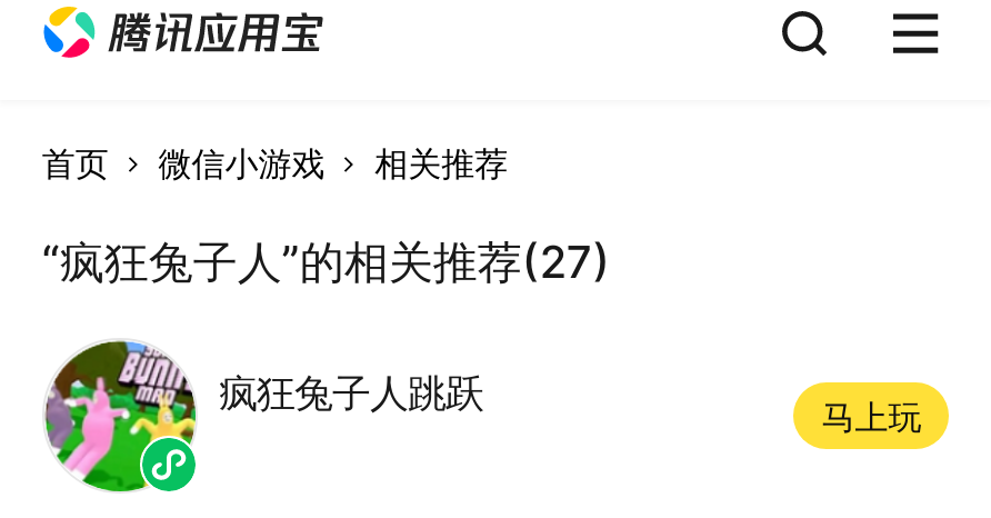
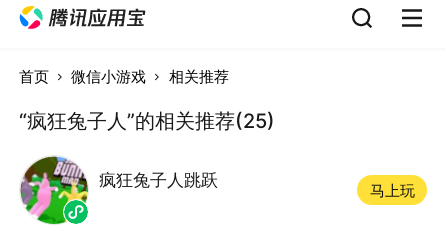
- “疯狂兔子人”的相关推荐(27)
+ “疯狂兔子人”的相关推荐(25)
